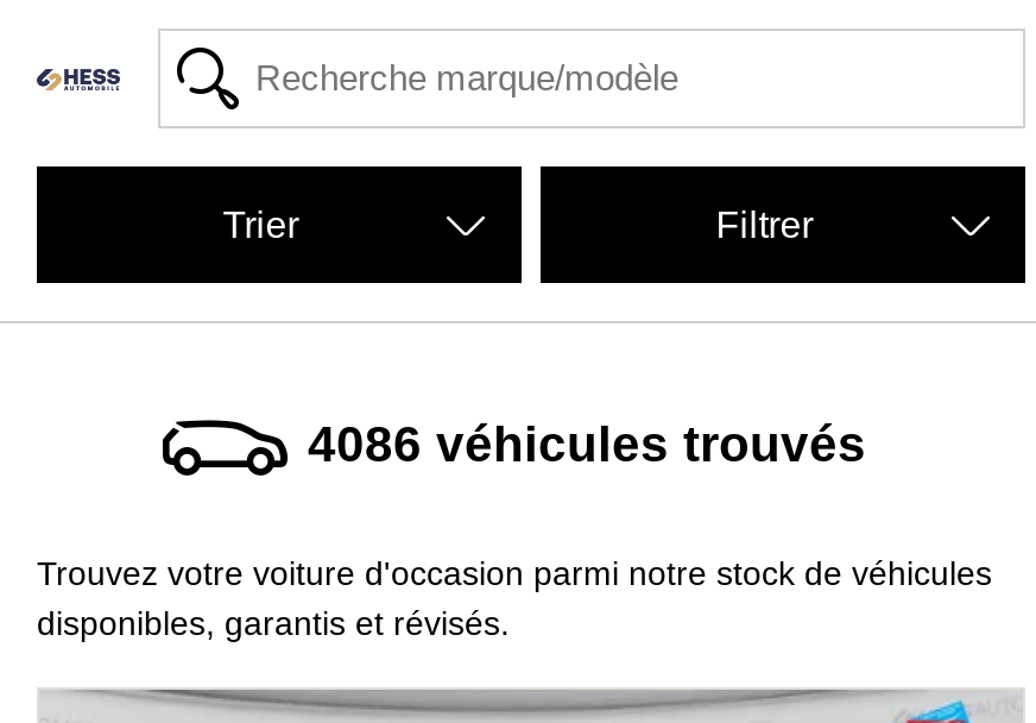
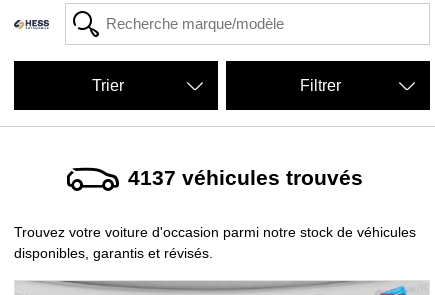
- 4086 véhicules trouvés
+ 4137 véhicules trouvés
